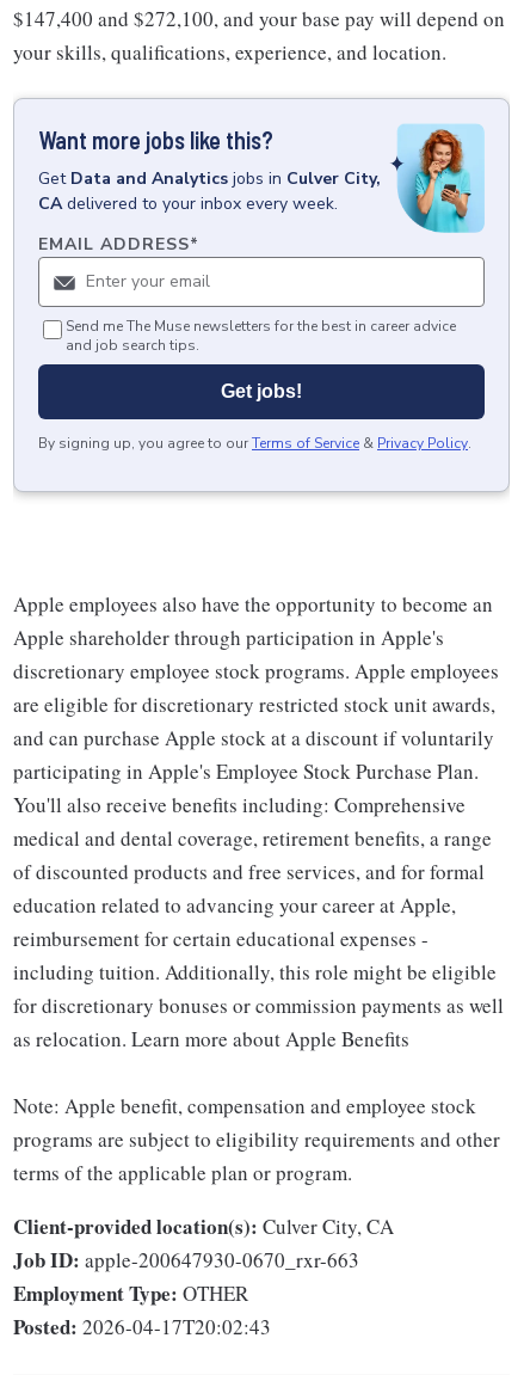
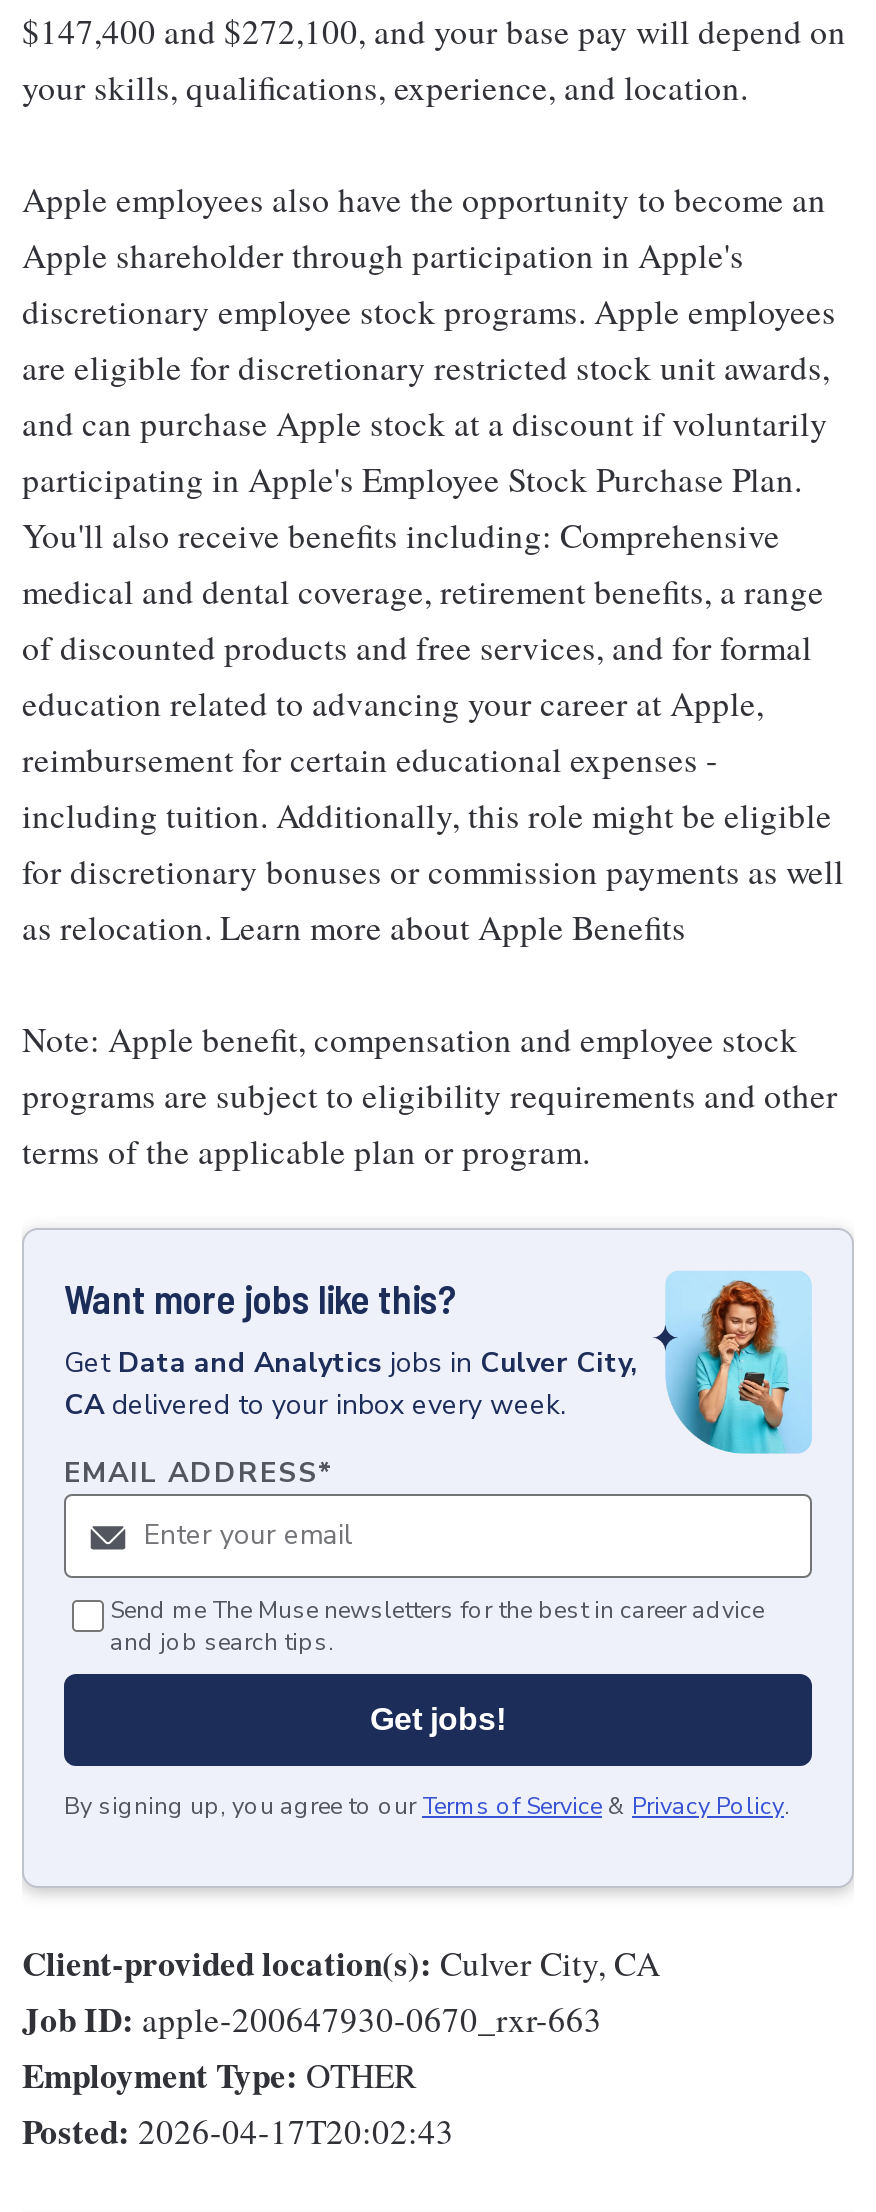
moved down: [image] | Want more jobs like this? | Get Data and Analytics jobs in Culver City, | CA delivered to your inbox every week. | EMAIL ADDRESS*

moved down: Send me The Muse newsletters for the best in career advice | and job search tips. | Get jobs! | By signing up, you agree to our Terms of Service & Privacy Policy.

moved up: Apple employees also have the opportunity to become an | Apple shareholder through participation in Apple's | discretionary employee stock programs. Apple employees | ... | programs are subject to eligibility requirements and other | terms of the applicable plan or program.
